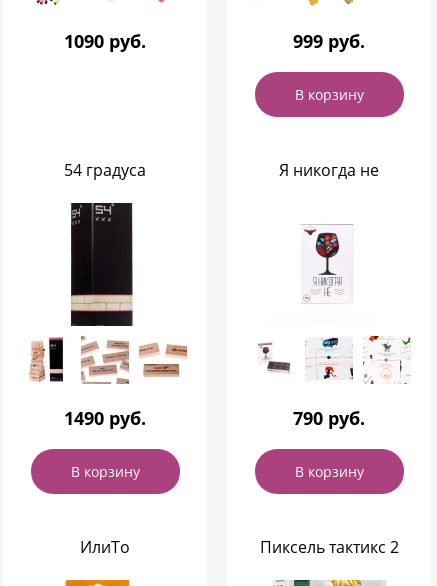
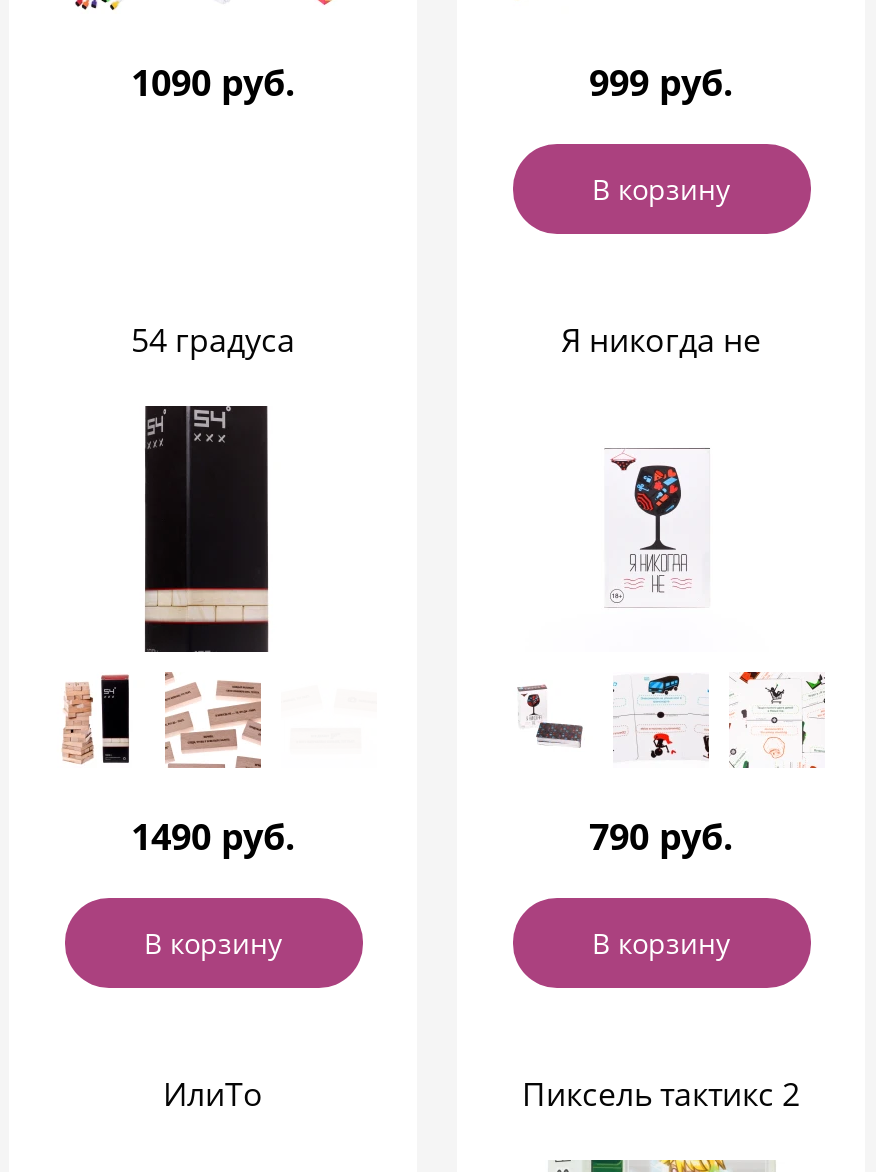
- [image]
